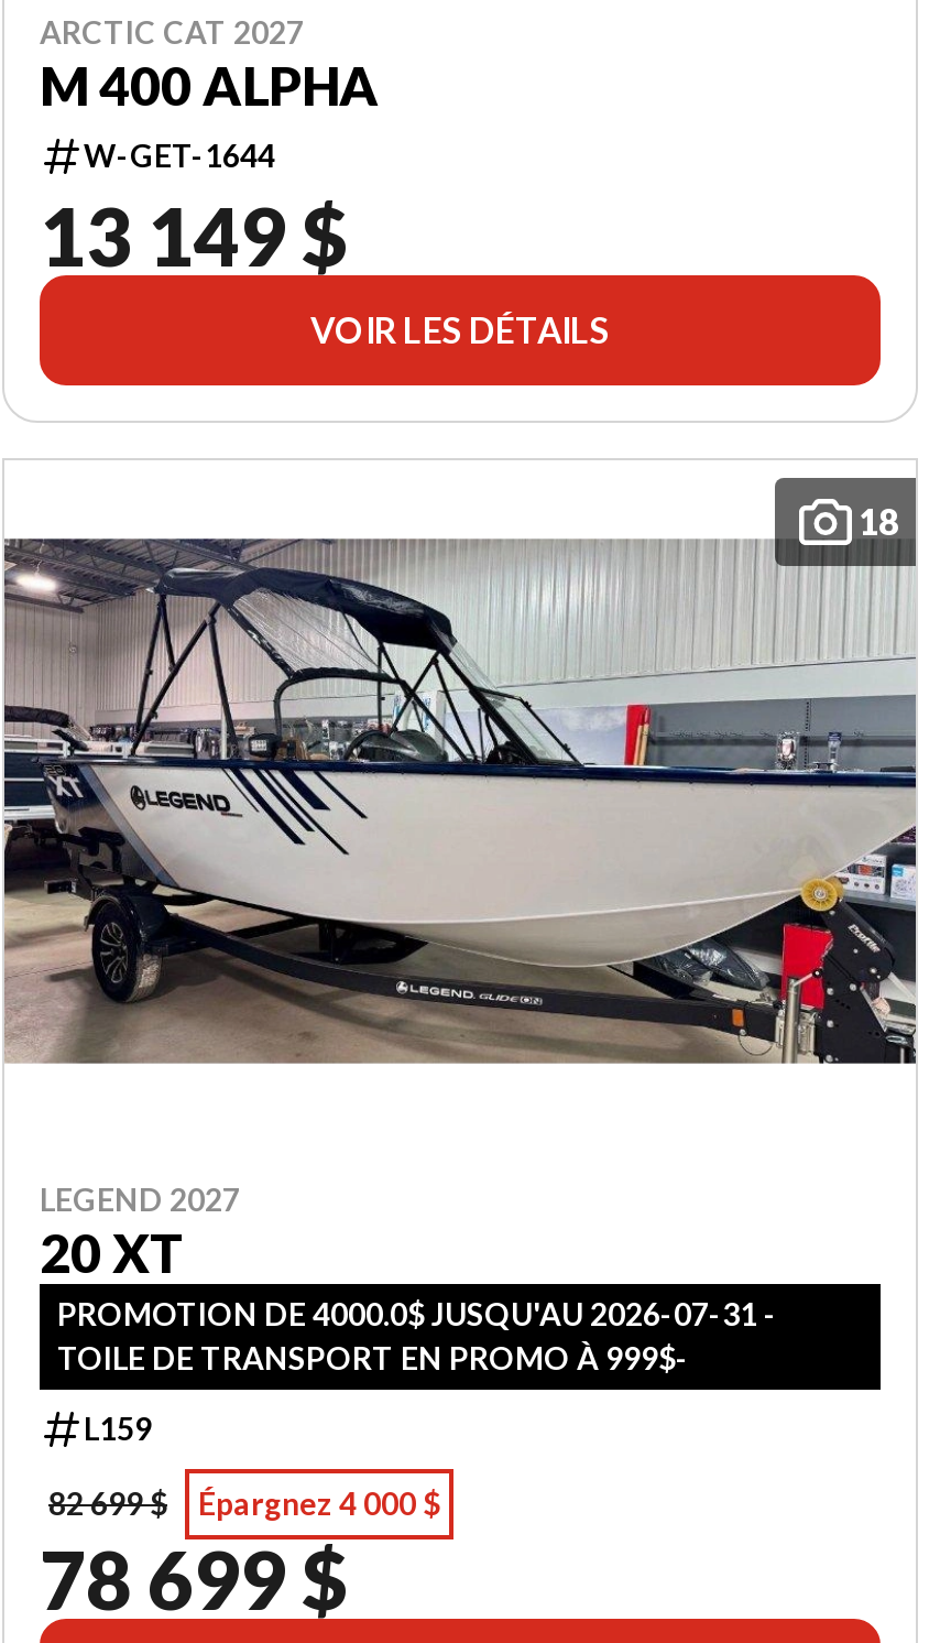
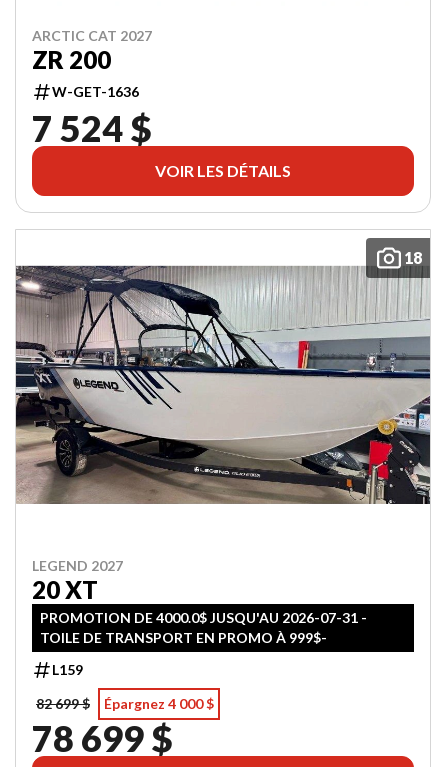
- M 400 ALPHA
- W-GET-1644
- 13 149 $
+ ZR 200
+ W-GET-1636
+ 7 524 $
